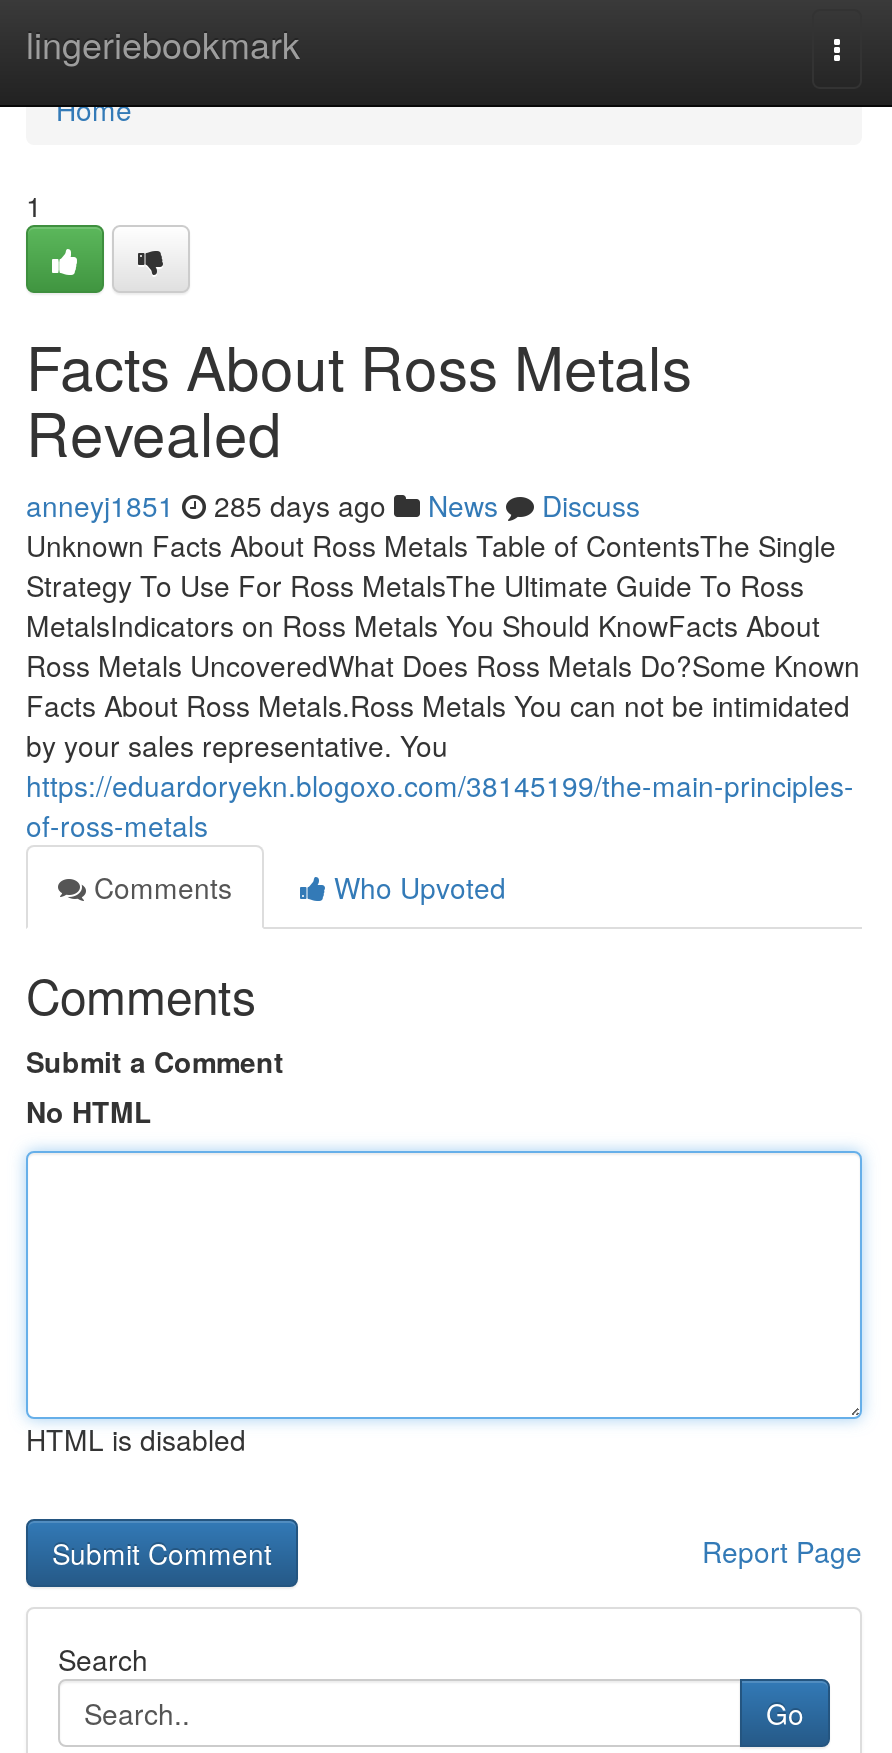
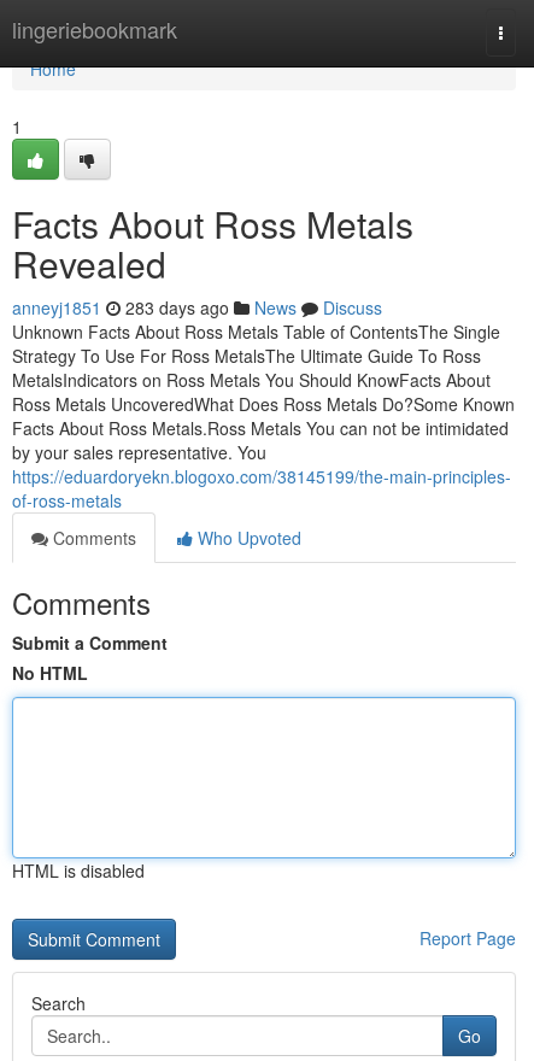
- anneyj1851 285 days ago News Discuss
+ anneyj1851 283 days ago News Discuss
